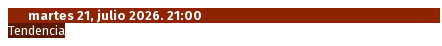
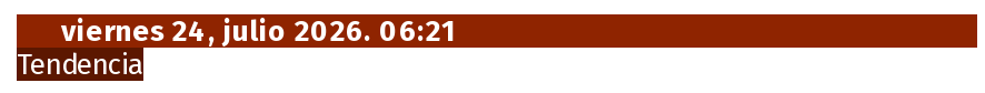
- martes 21, julio 2026. 21:00
+ viernes 24, julio 2026. 06:21
